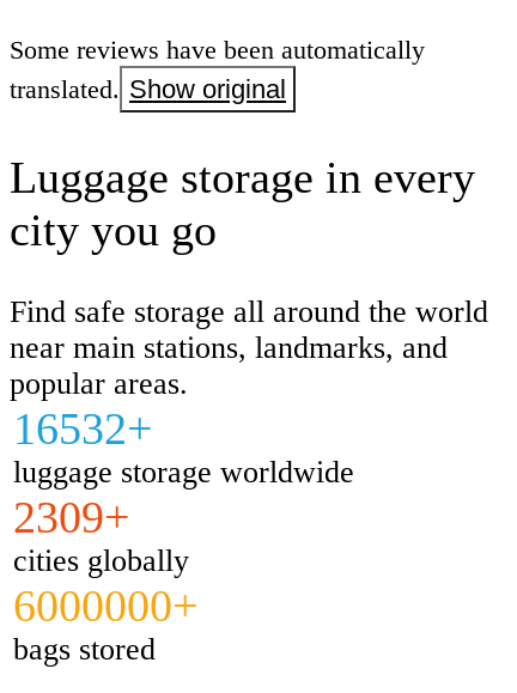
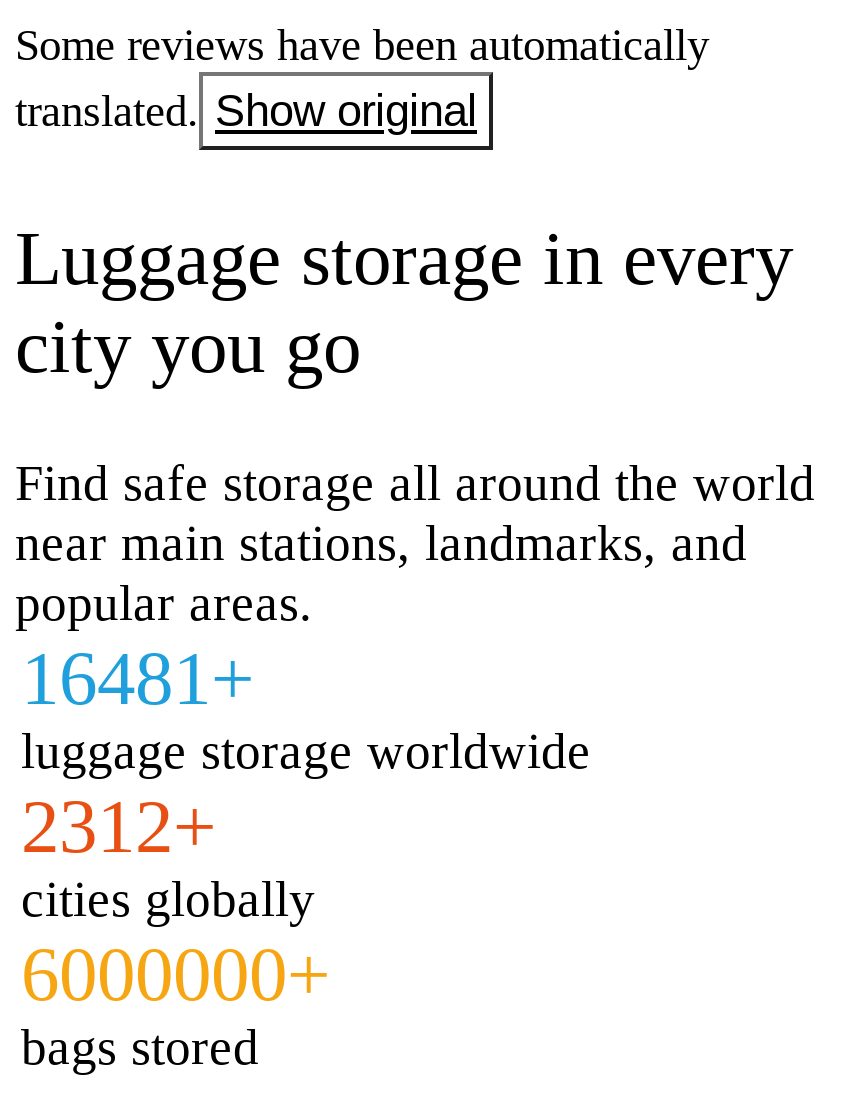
- 16532+
+ 16481+

- 2309+
+ 2312+
